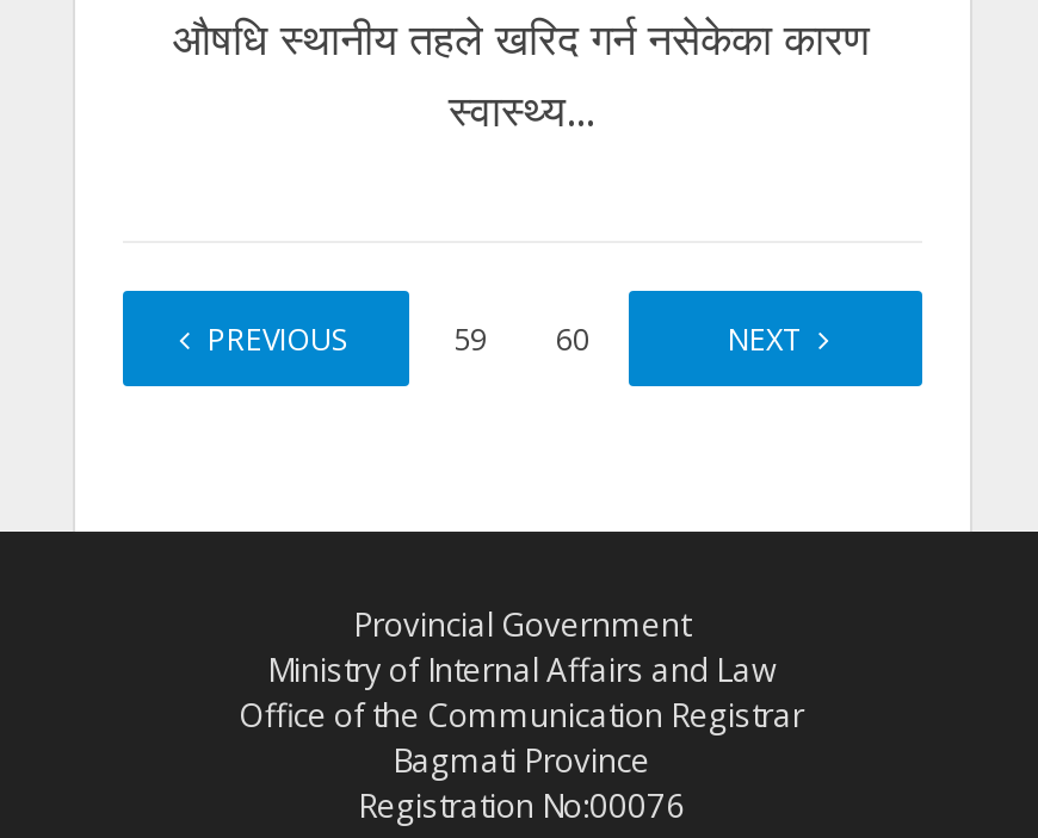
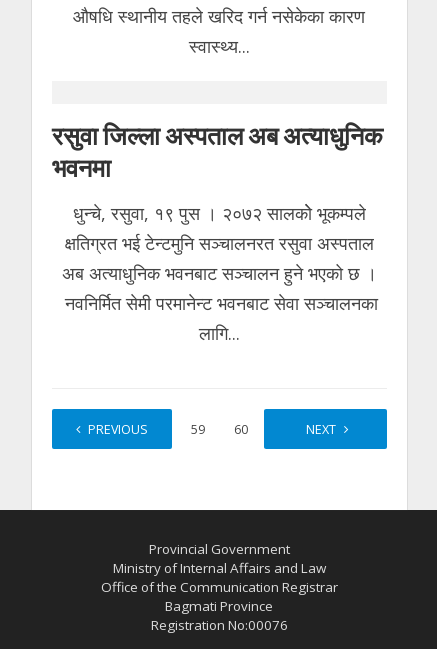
+ रसुवा जिल्ला अस्पताल अब अत्याधुनिक
+ भवनमा
+ धुन्चे, रसुवा, १९ पुस । २०७२ सालकोे भूकम्पले
+ क्षतिग्रत भई टेन्टमुनि सञ्चालनरत रसुवा अस्पताल
+ अब अत्याधुनिक भवनबाट सञ्चालन हुने भएको छ ।
+ नवनिर्मित सेमी परमानेन्ट भवनबाट सेवा सञ्चालनका
+ लागि...
